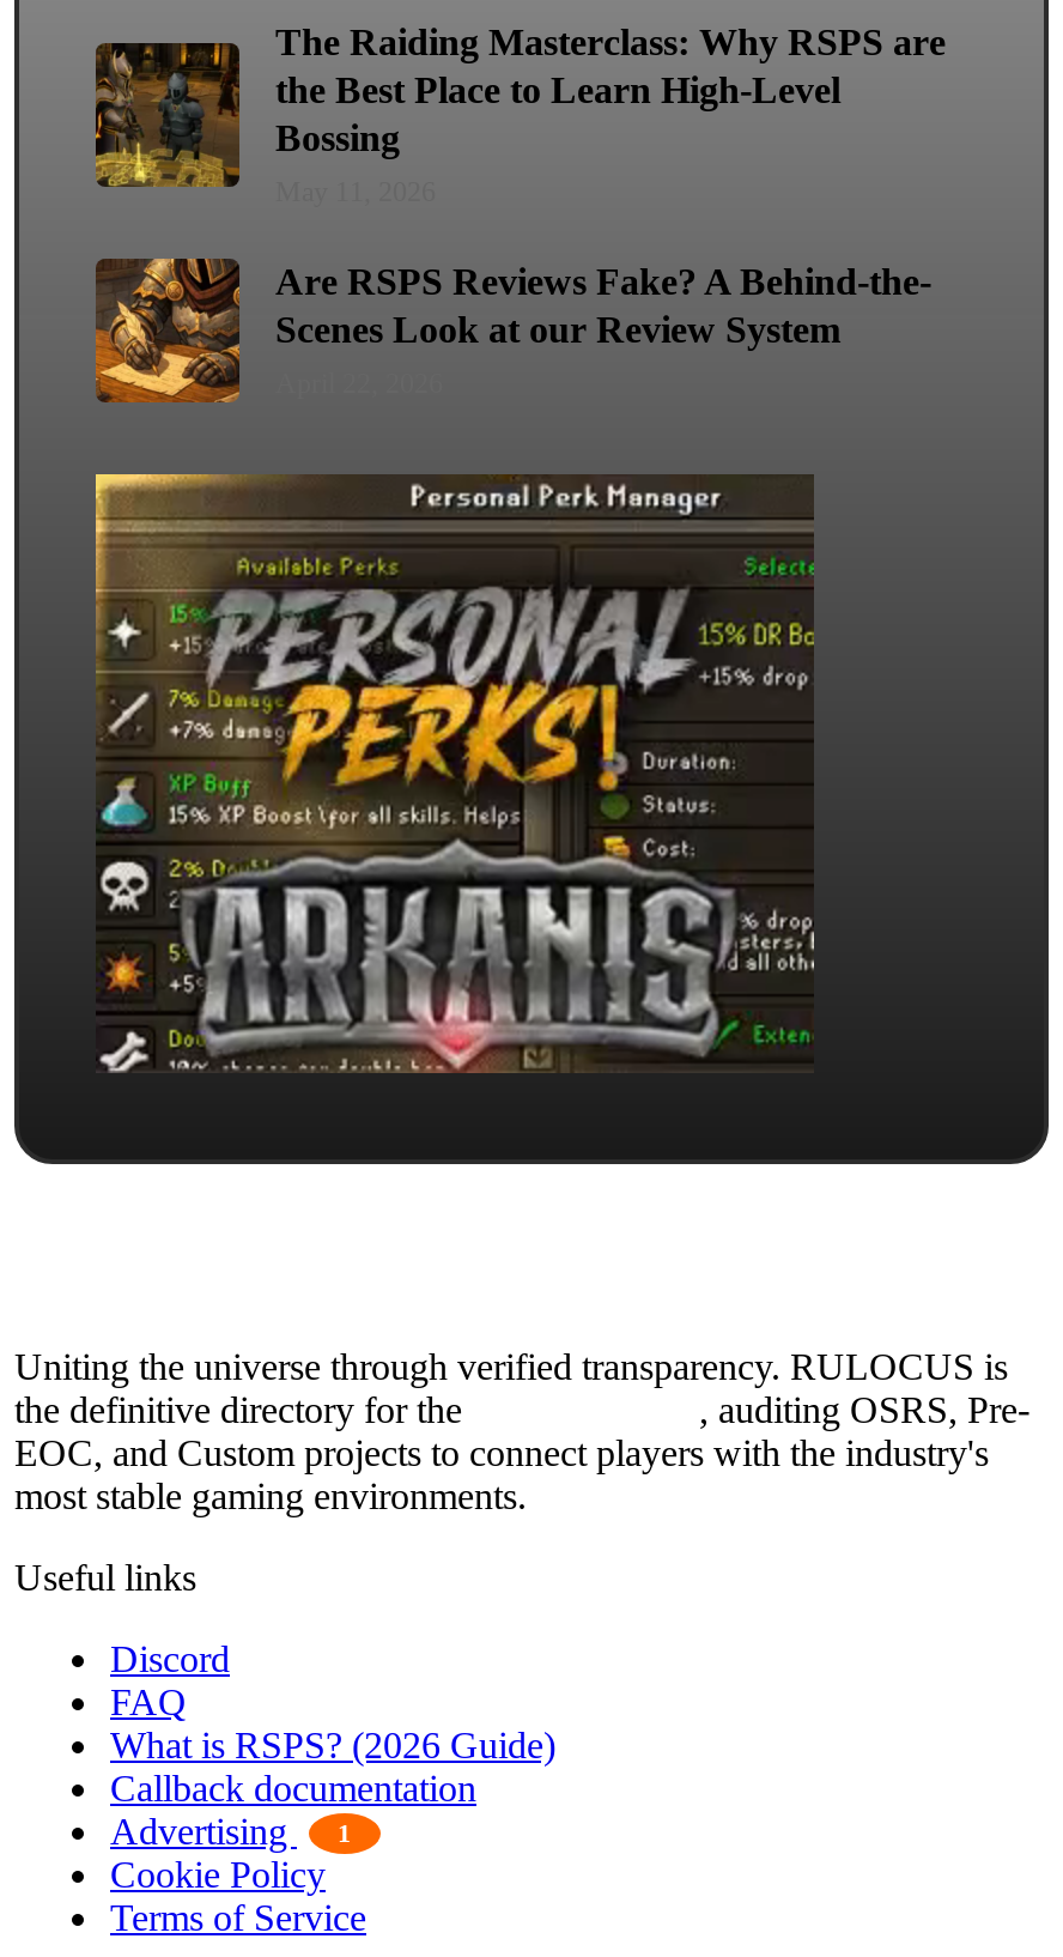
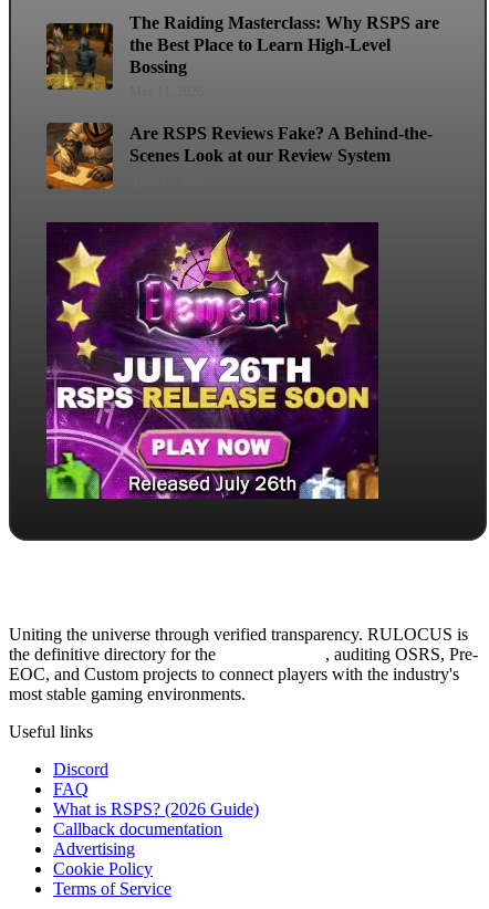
- [image]
+ [image]

- 1
